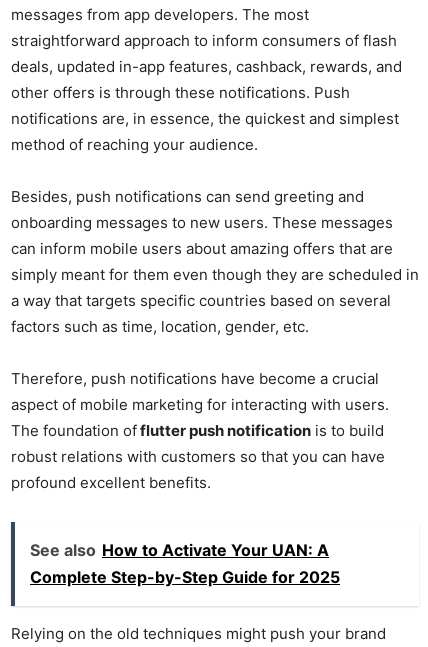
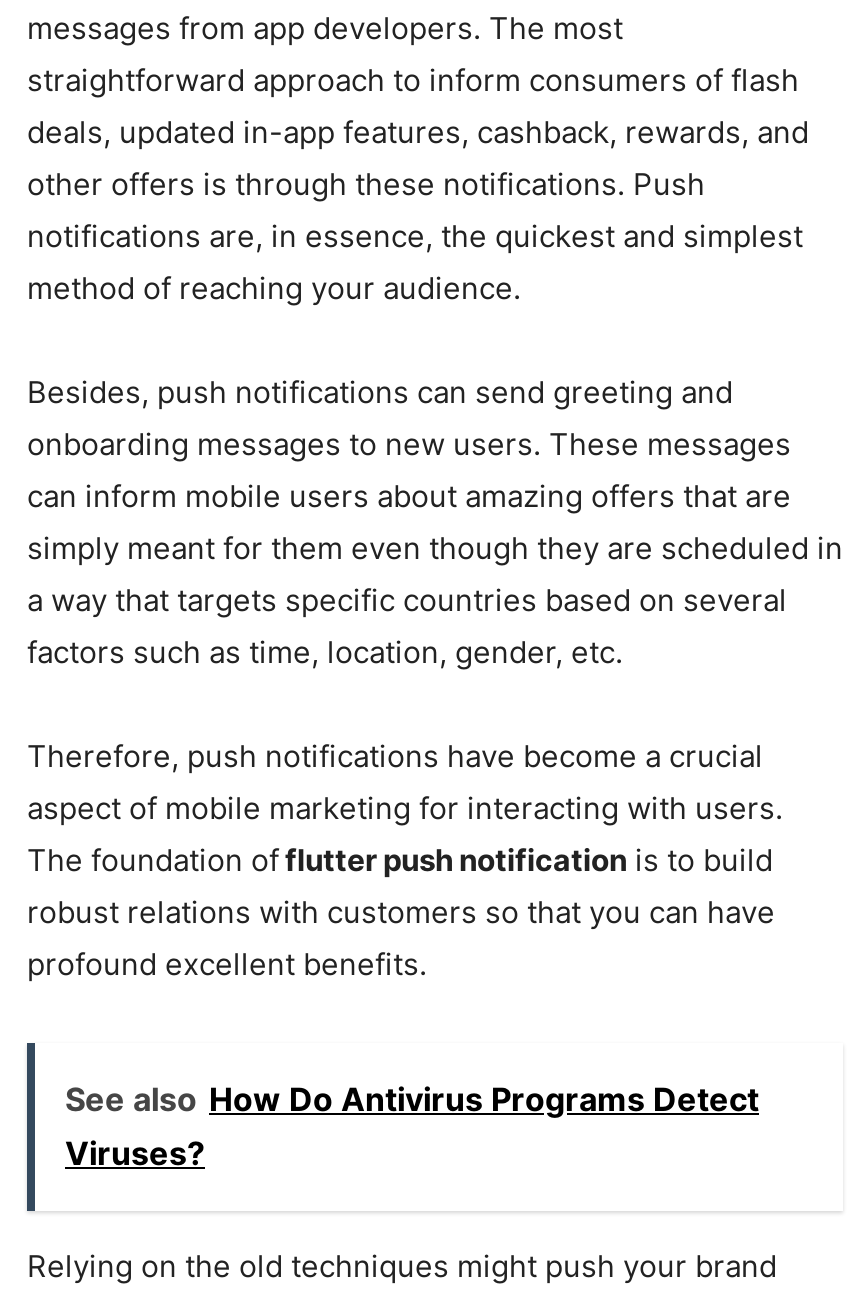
- See also How to Activate Your UAN: A
- Complete Step-by-Step Guide for 2025
+ See also How Do Antivirus Programs Detect
+ Viruses?
